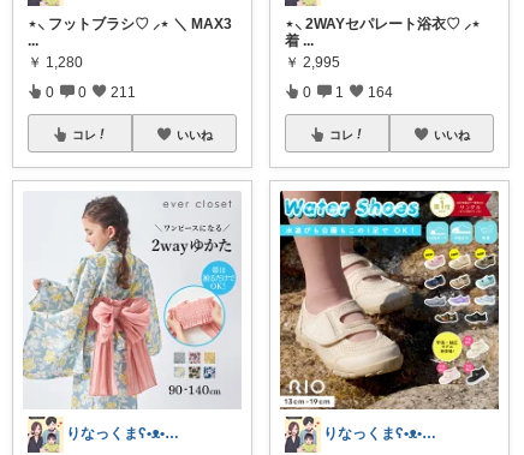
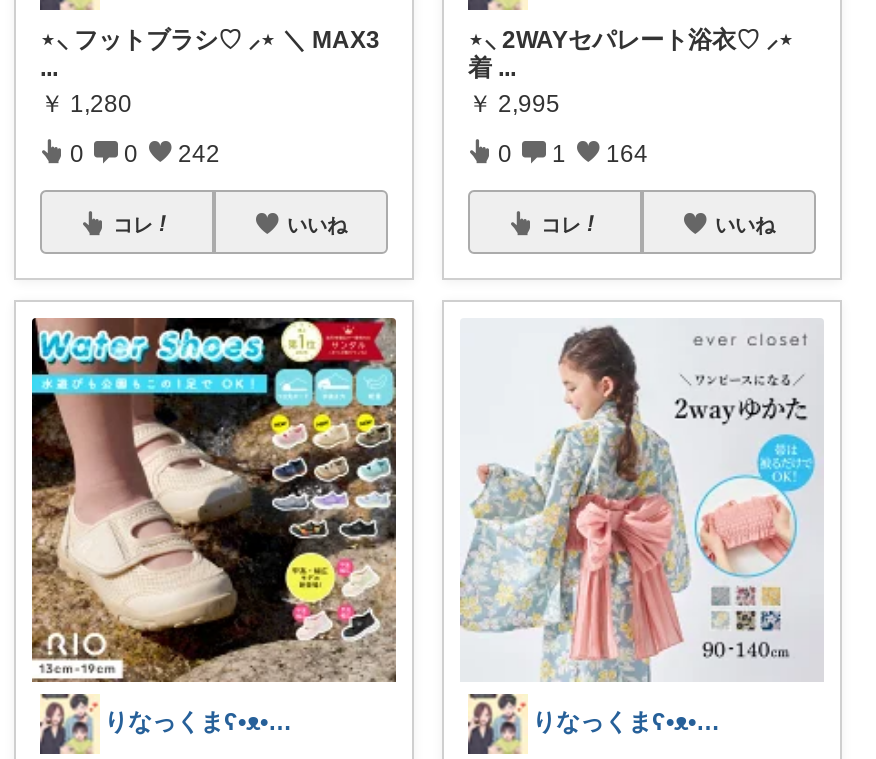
- 0 0 211
+ 0 0 242

- [image]
+ [image]

- [image]
+ [image]
